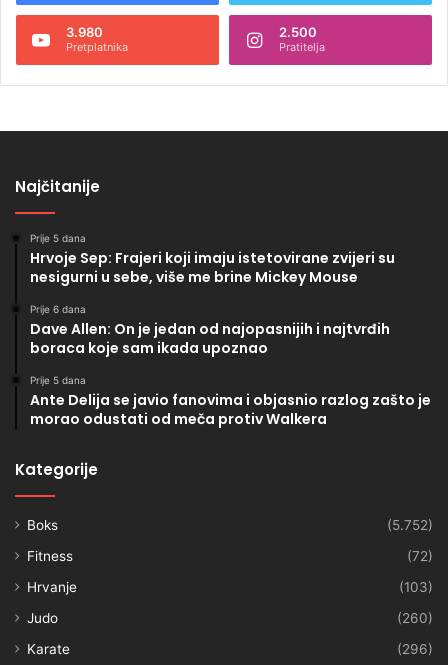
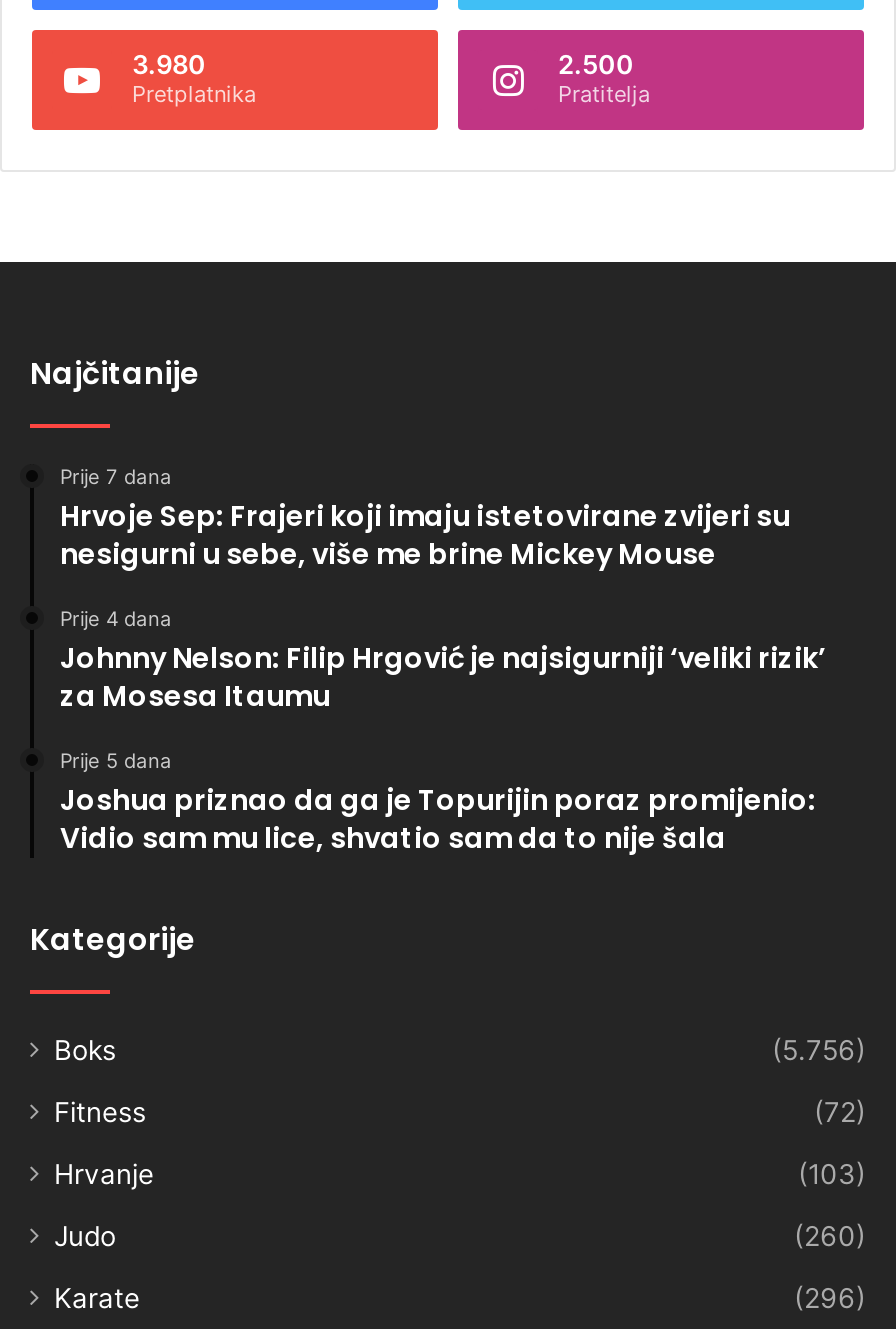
- Prije 5 dana
+ Prije 7 dana

- Prije 6 dana
- Dave Allen: On je jedan od najopasnijih i najtvrđih
- boraca koje sam ikada upoznao
+ Prije 4 dana
+ Johnny Nelson: Filip Hrgović je najsigurniji ‘veliki rizik’
+ za Mosesa Itaumu

- Ante Delija se javio fanovima i objasnio razlog zašto je
- morao odustati od meča protiv Walkera
+ Joshua priznao da ga je Topurijin poraz promijenio:
+ Vidio sam mu lice, shvatio sam da to nije šala

- (5.752)
+ (5.756)
